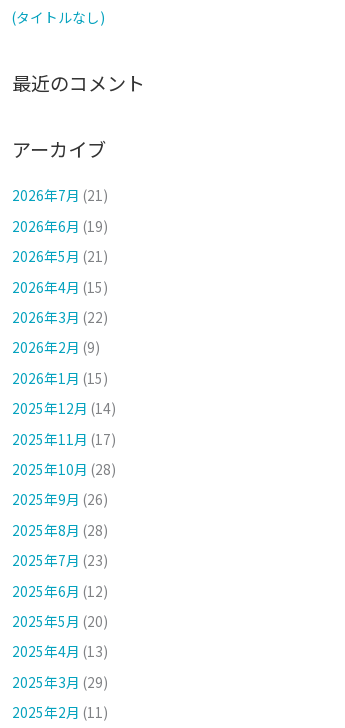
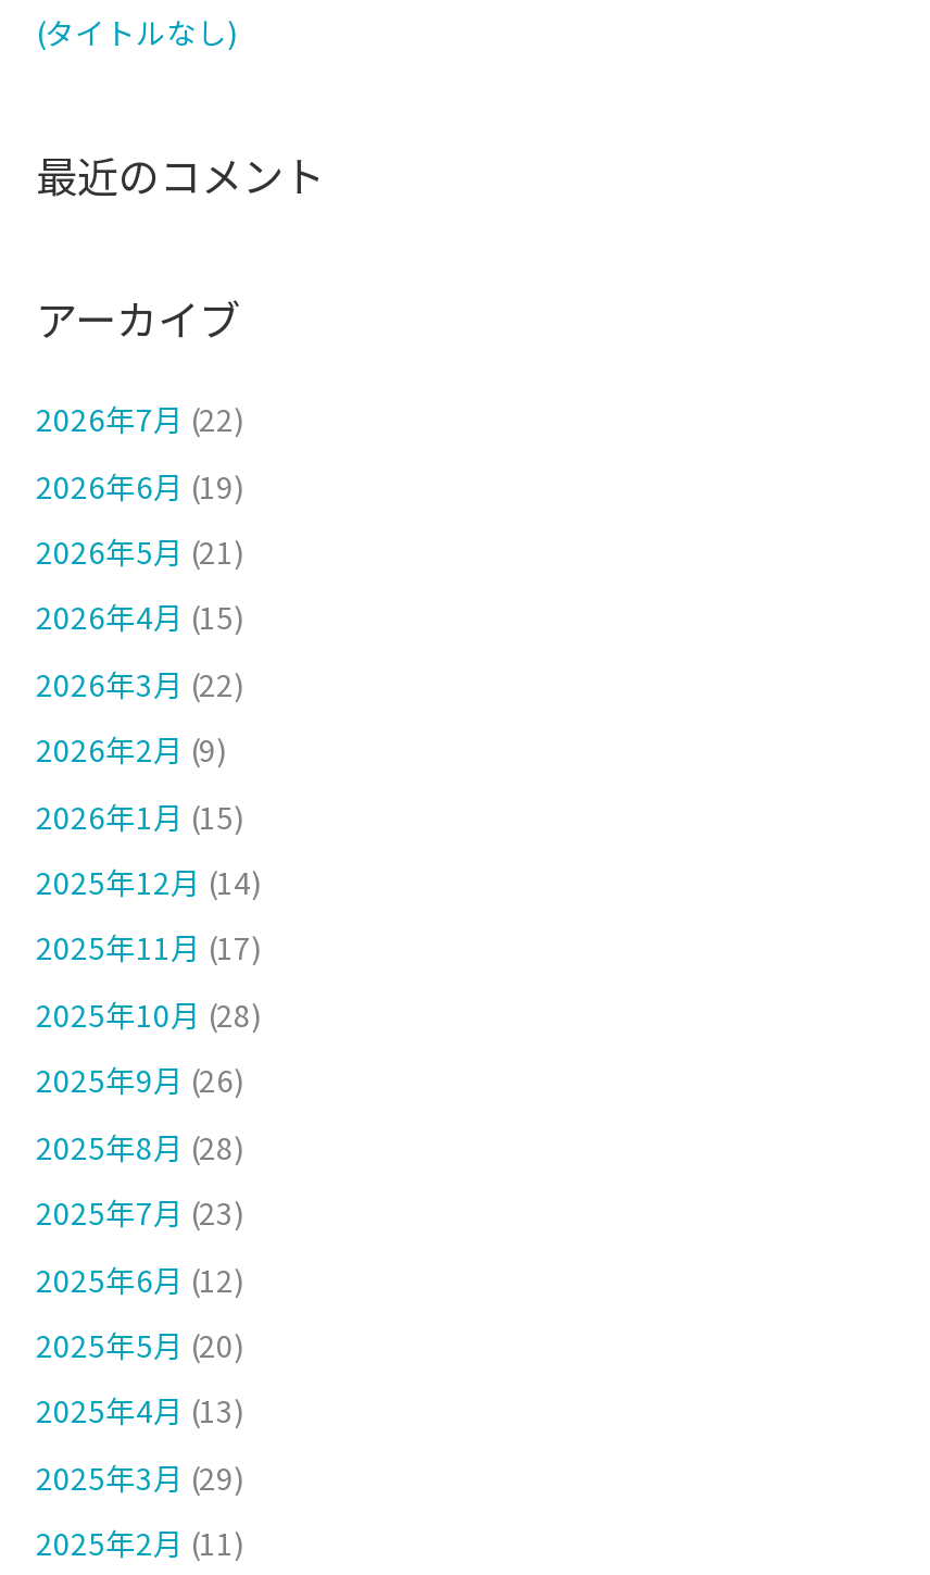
- 2026年7月(21)
+ 2026年7月(22)
